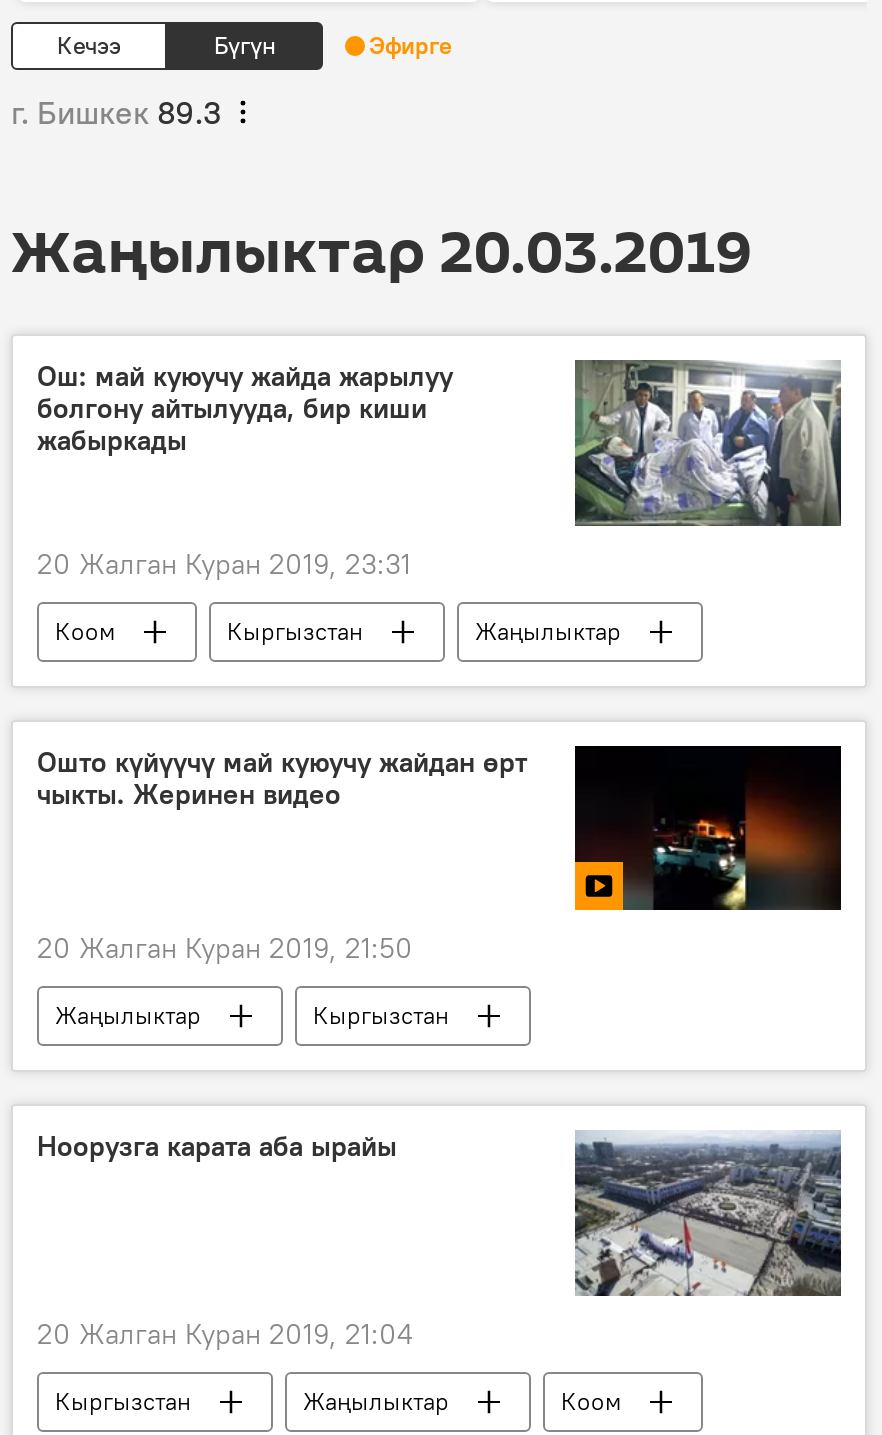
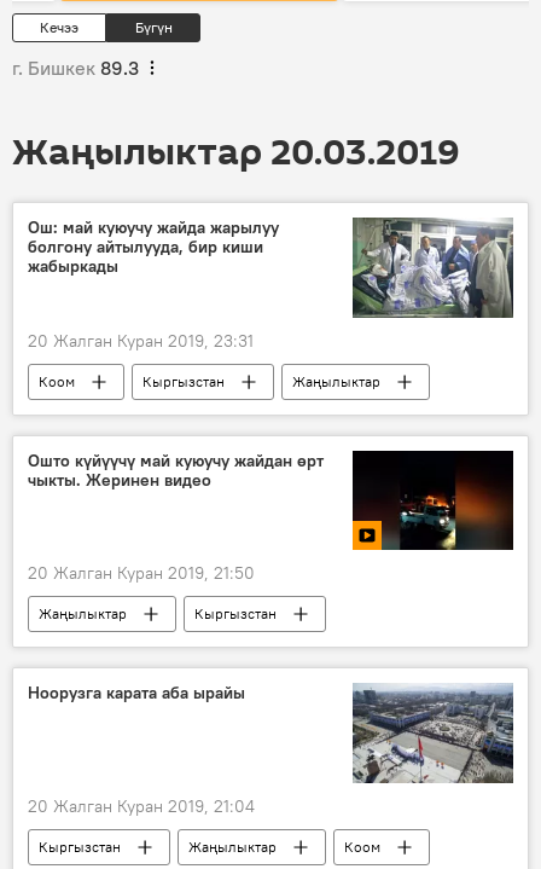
- Эфирге
